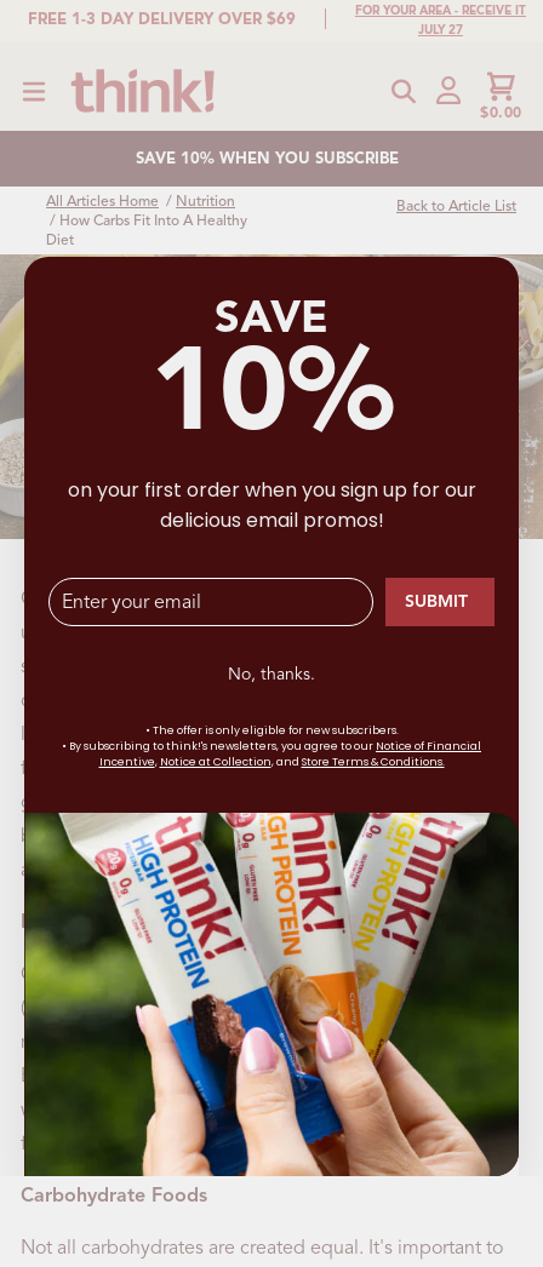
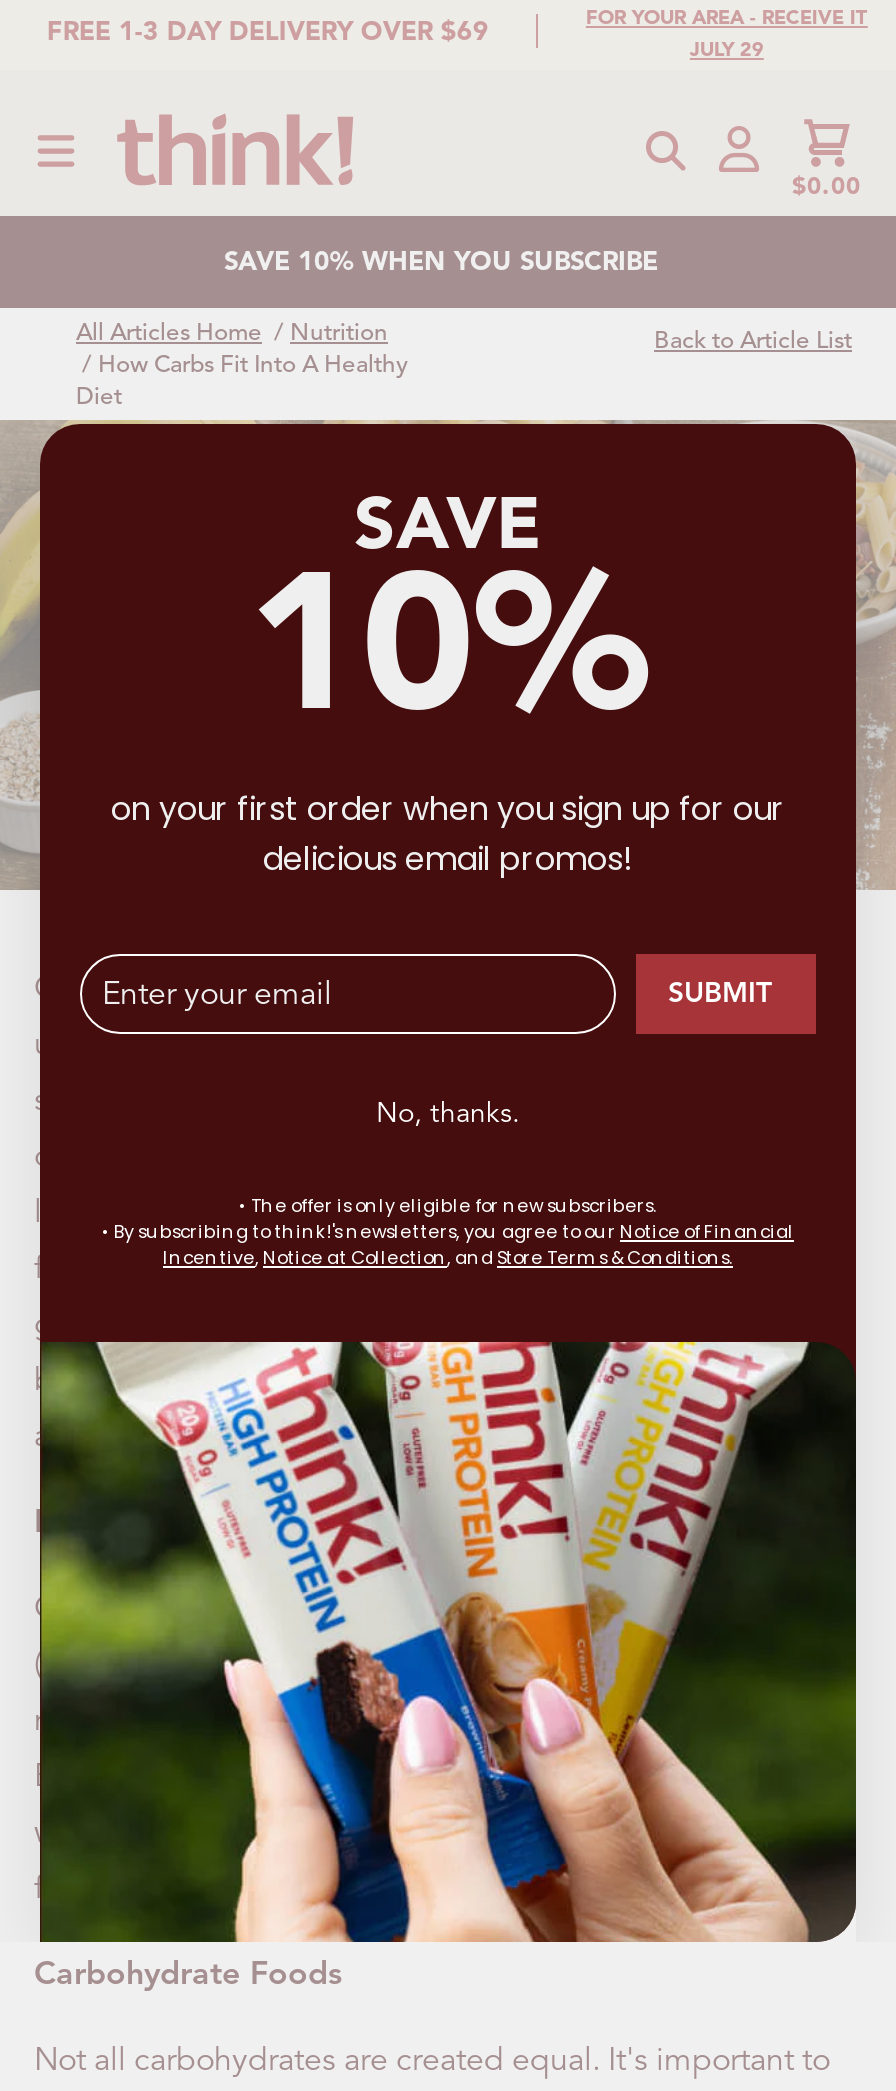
- JULY 27
+ JULY 29
